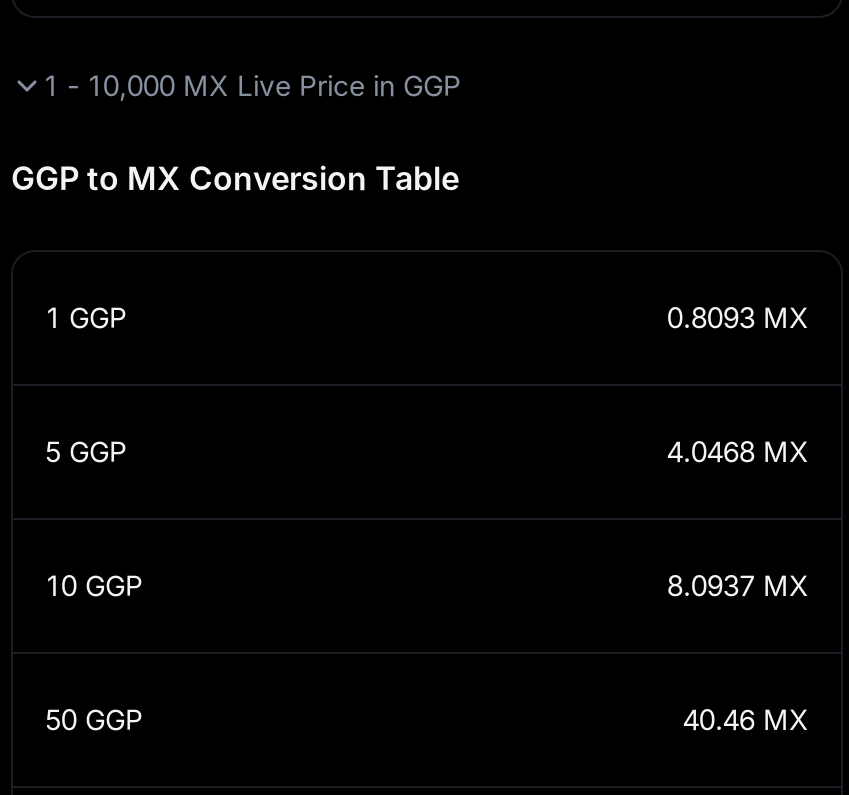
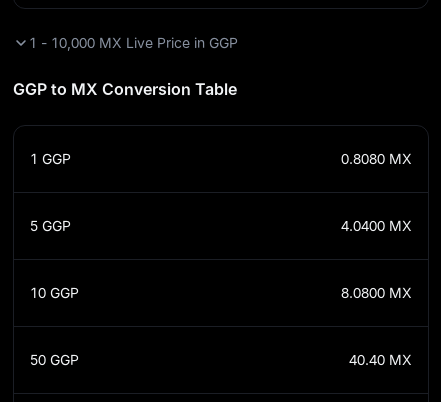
- 0.8093 MX
+ 0.8080 MX

- 4.0468 MX
+ 4.0400 MX

- 8.0937 MX
+ 8.0800 MX

- 40.46 MX
+ 40.40 MX
